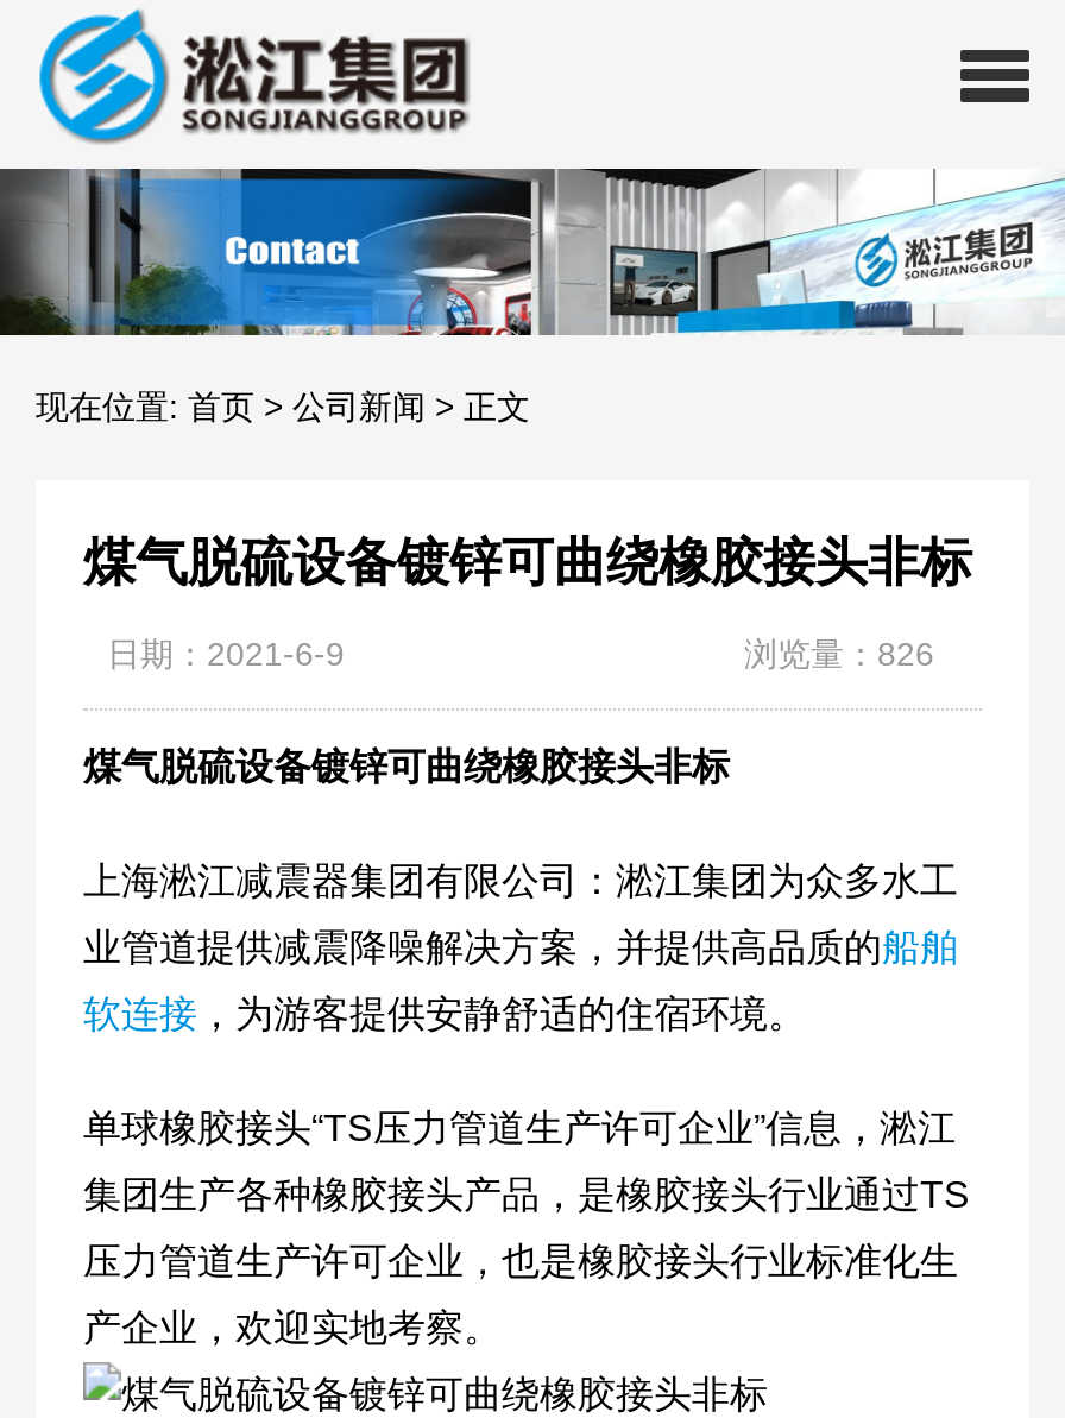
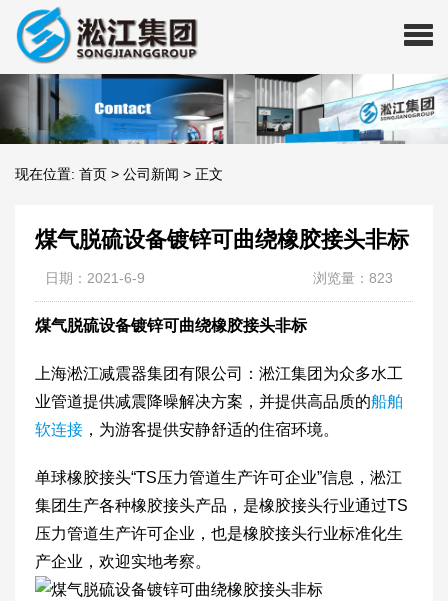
- 浏览量：826
+ 浏览量：823
